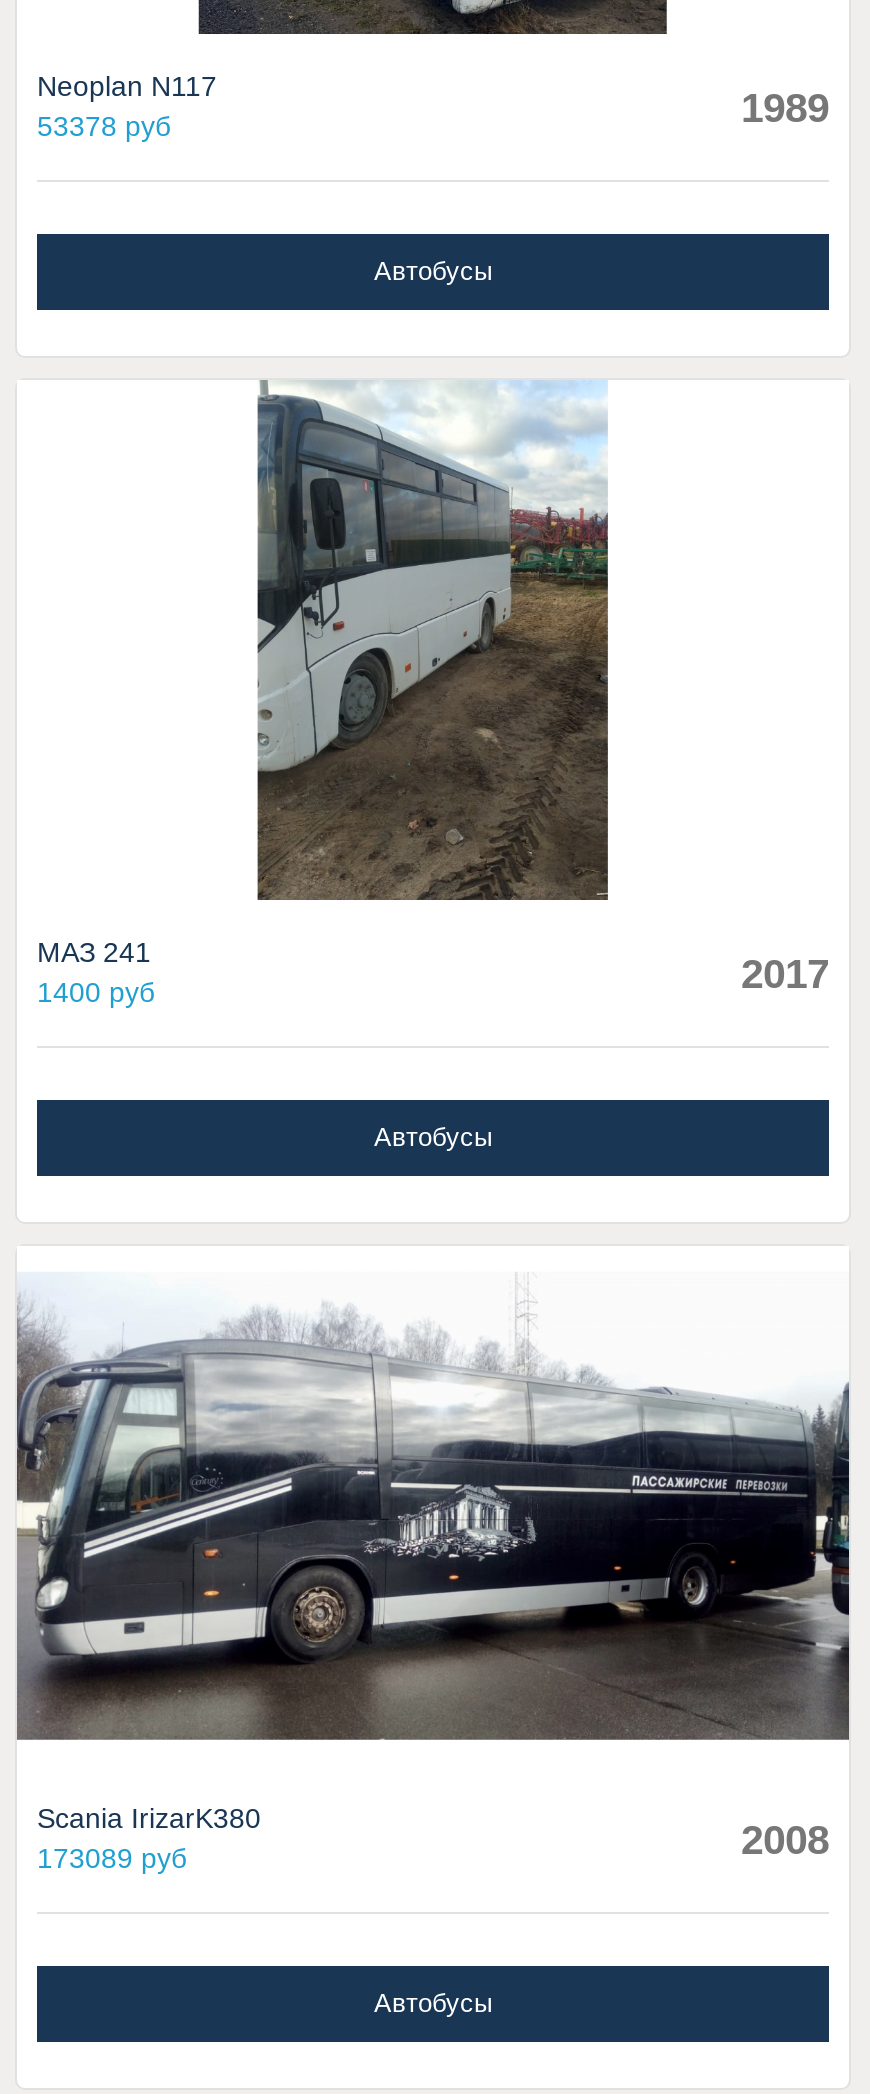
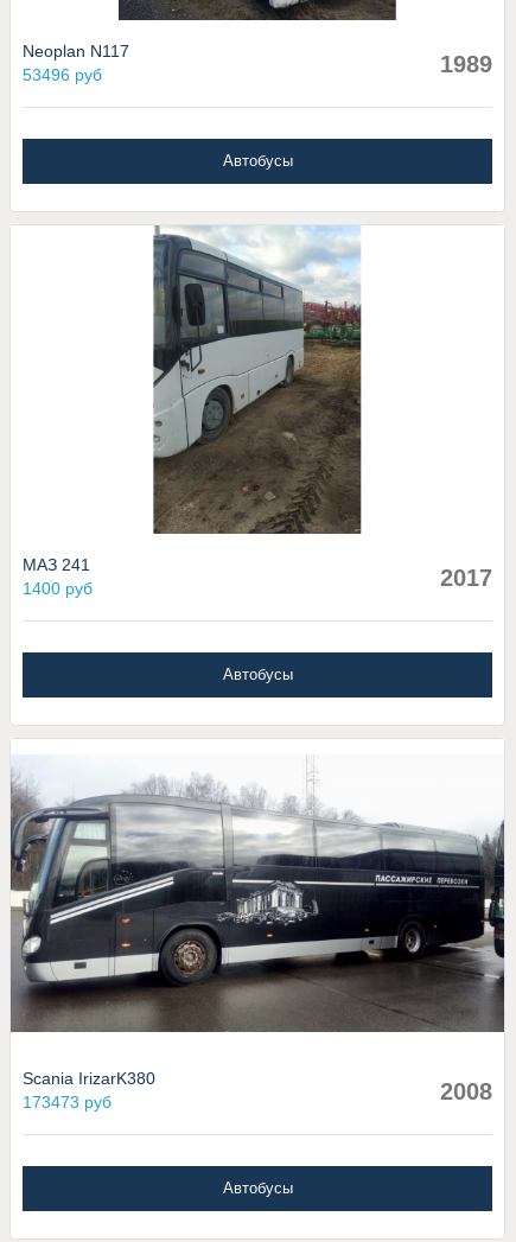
- 53378 руб
+ 53496 руб

- 173089 руб
+ 173473 руб
